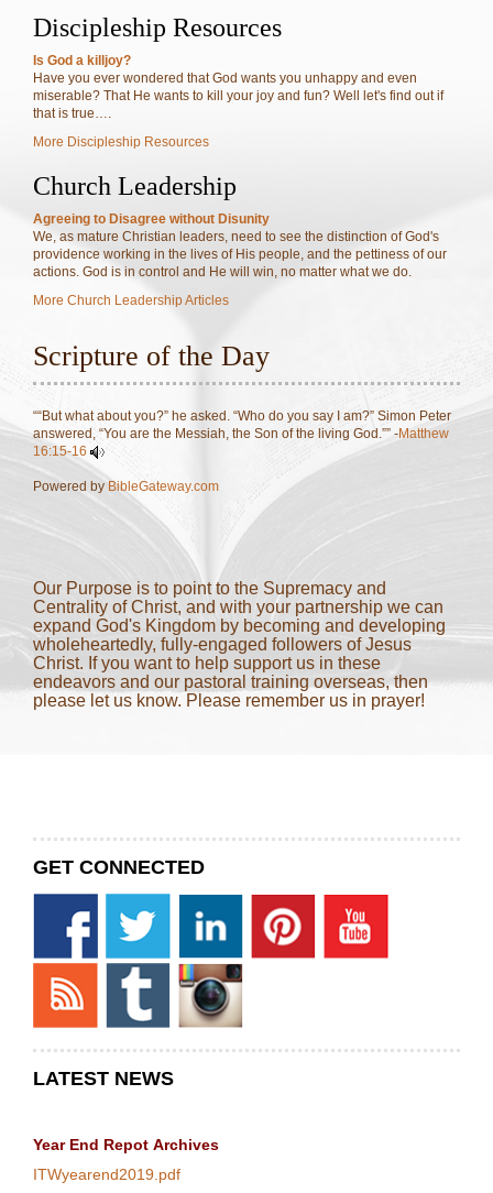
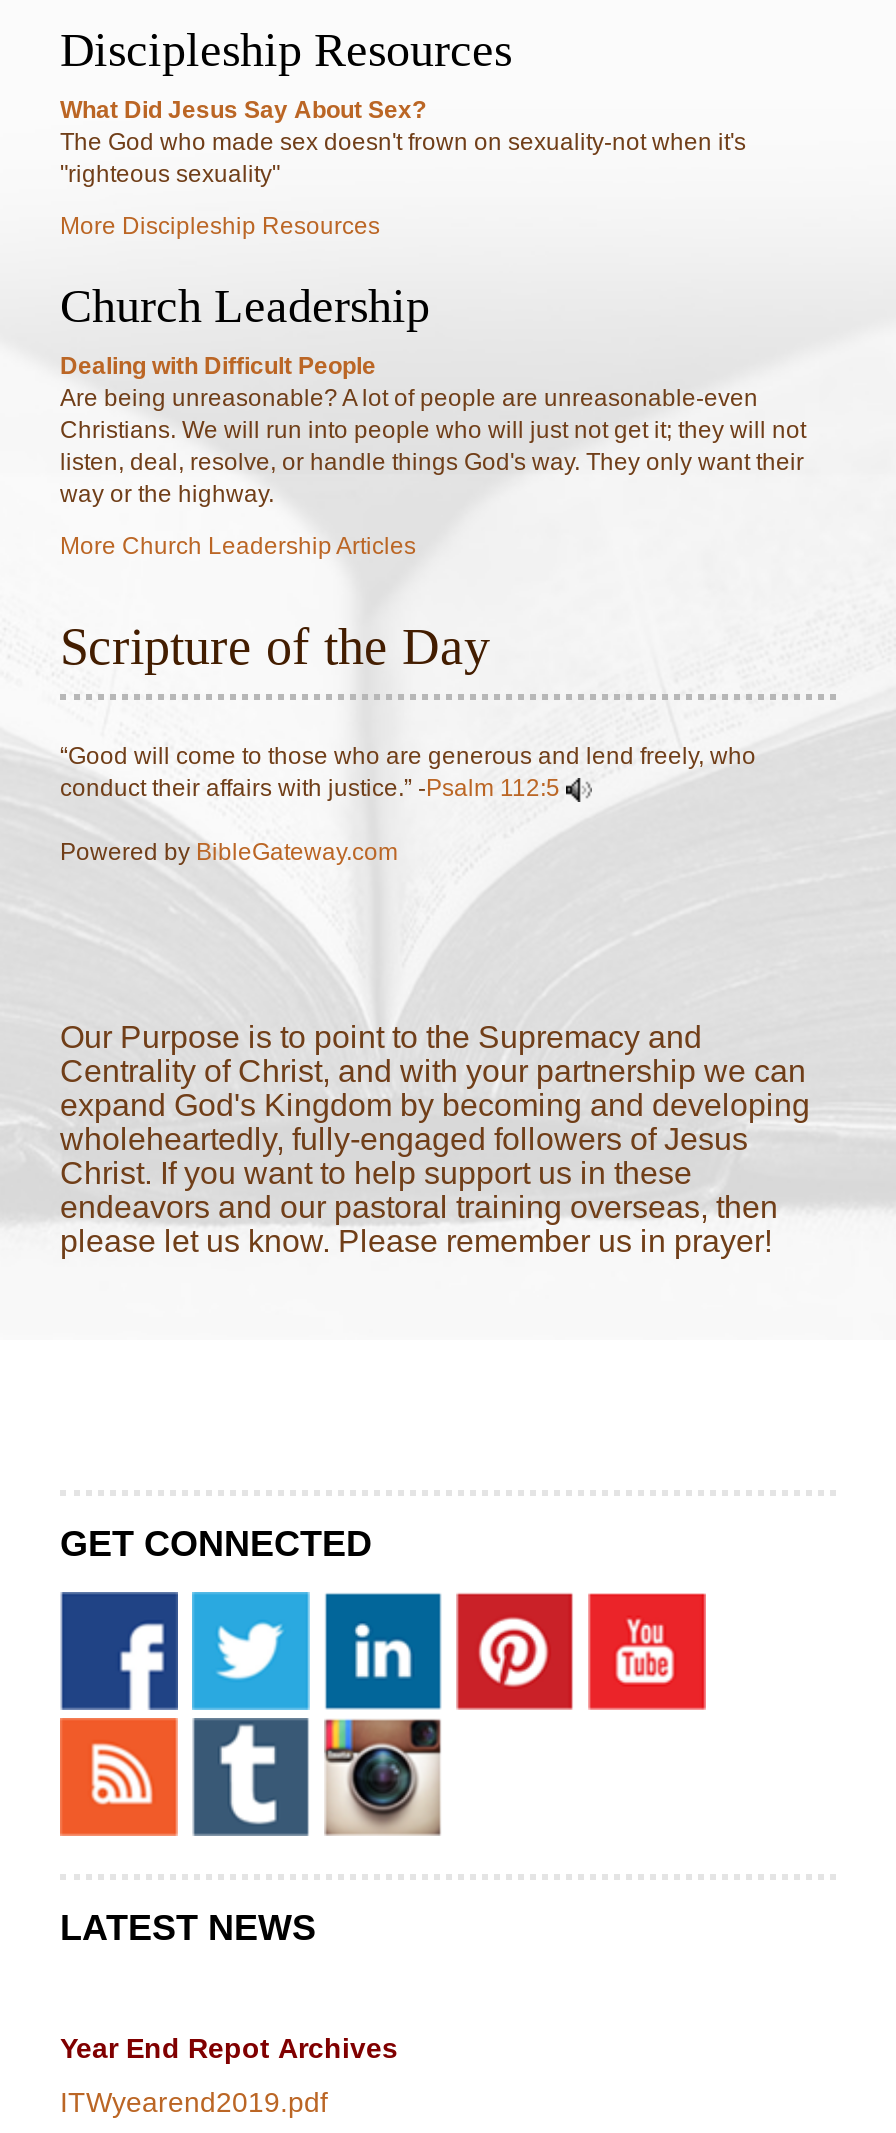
- Is God a killjoy?
- Have you ever wondered that God wants you unhappy and even
- miserable? That He wants to kill your joy and fun? Well let's find out if
- that is true….
+ What Did Jesus Say About Sex?
+ The God who made sex doesn't frown on sexuality‑not when it's
+ "righteous sexuality"

- Agreeing to Disagree without Disunity
- We, as mature Christian leaders, need to see the distinction of God's
- providence working in the lives of His people, and the pettiness of our
- actions. God is in control and He will win, no matter what we do.
+ Dealing with Difficult People
+ Are being unreasonable? A lot of people are unreasonable-even
+ Christians. We will run into people who will just not get it; they will not
+ listen, deal, resolve, or handle things God's way. They only want their
+ way or the highway.

- ““But what about you?” he asked. “Who do you say I am?” Simon Peter
- answered, “You are the Messiah, the Son of the living God.”” -Matthew
- 16:15-16
+ “Good will come to those who are generous and lend freely, who
+ conduct their affairs with justice.” -Psalm 112:5
